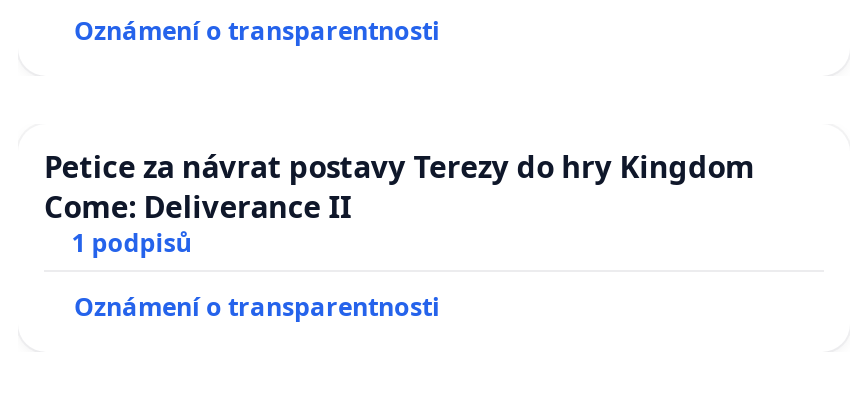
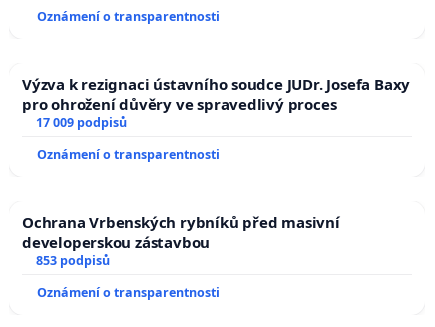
- Petice za návrat postavy Terezy do hry Kingdom
- Come: Deliverance II
- 1 podpisů
+ Výzva k rezignaci ústavního soudce JUDr. Josefa Baxy
+ pro ohrožení důvěry ve spravedlivý proces
+ 17 009 podpisů
+ Oznámení o transparentnosti
+ Ochrana Vrbenských rybníků před masivní
+ developerskou zástavbou
+ 853 podpisů
